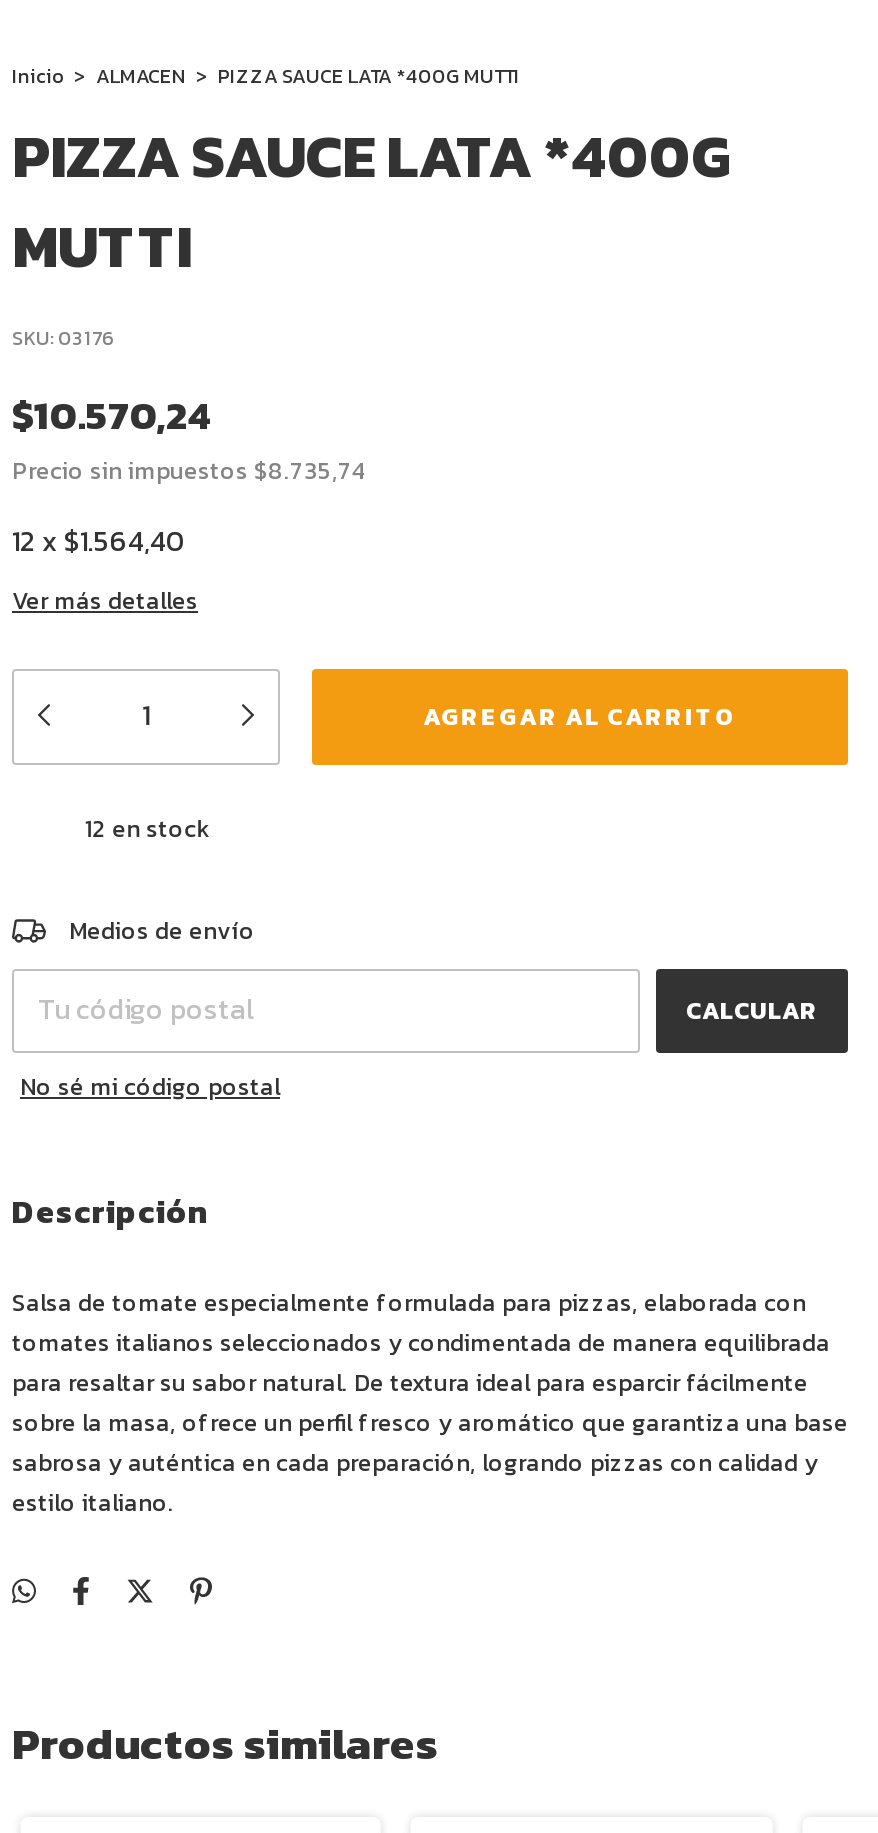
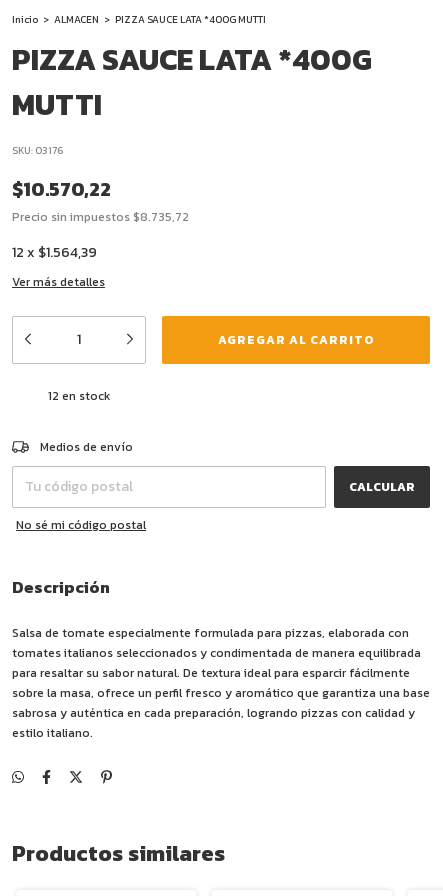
- $10.570,24
+ $10.570,22

- Precio sin impuestos $8.735,74
+ Precio sin impuestos $8.735,72

- 12 x $1.564,40
+ 12 x $1.564,39
